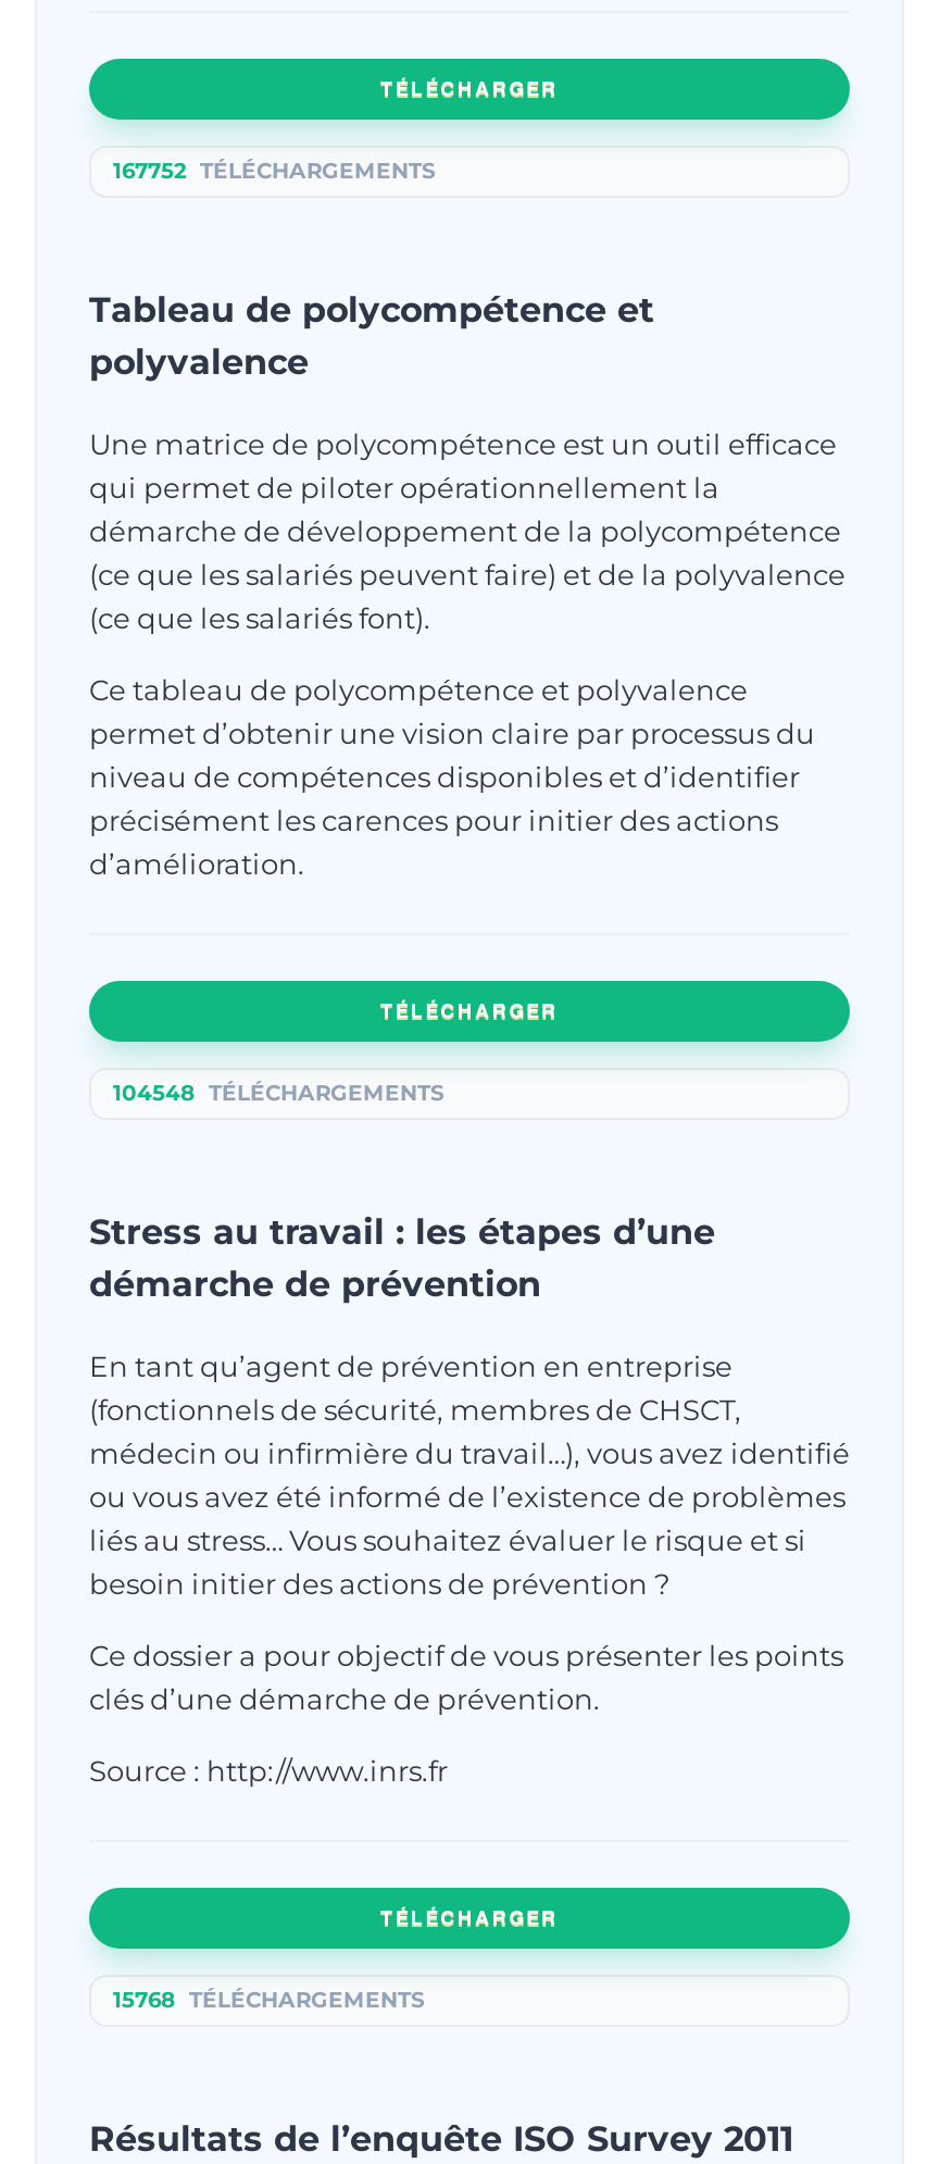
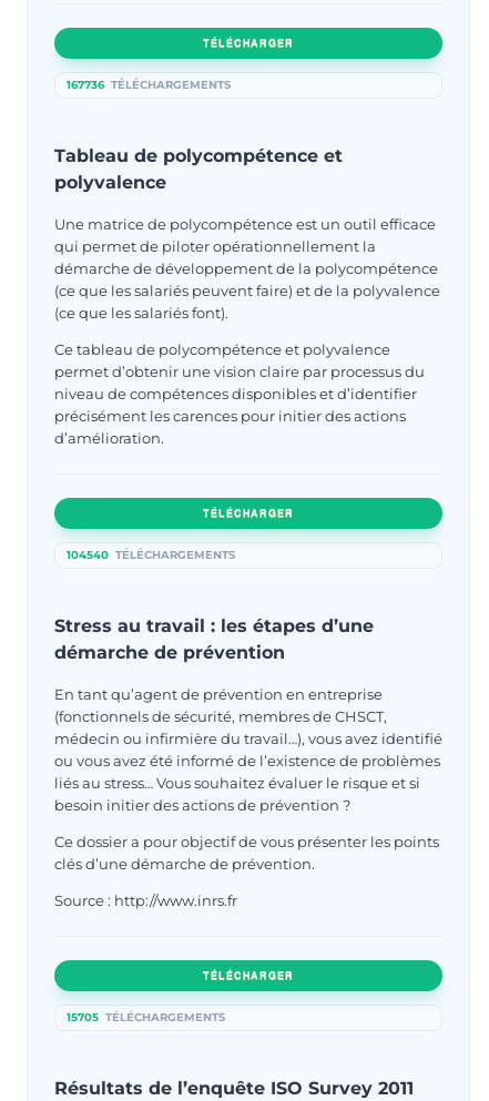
- 167752 TÉLÉCHARGEMENTS
+ 167736 TÉLÉCHARGEMENTS

- 104548 TÉLÉCHARGEMENTS
+ 104540 TÉLÉCHARGEMENTS

- 15768 TÉLÉCHARGEMENTS
+ 15705 TÉLÉCHARGEMENTS
